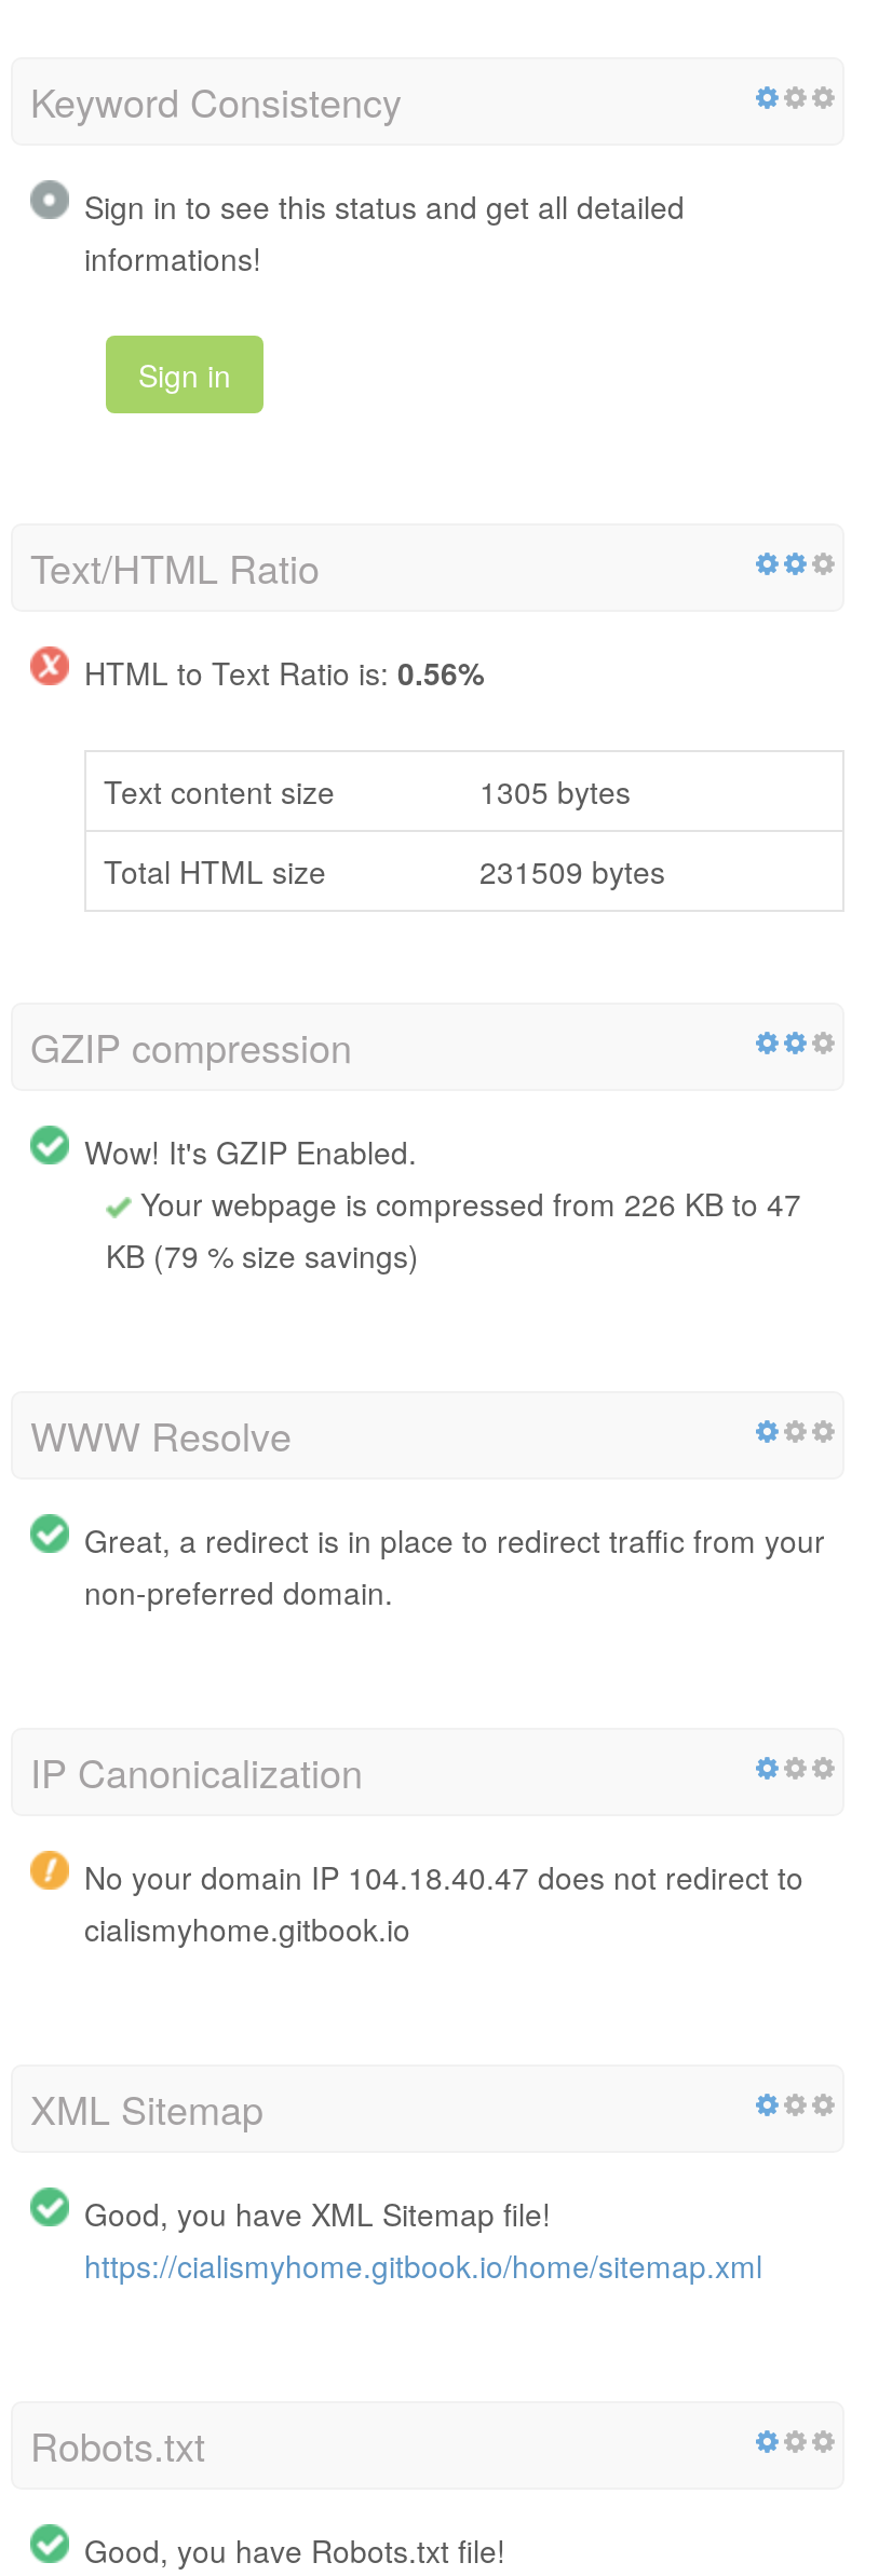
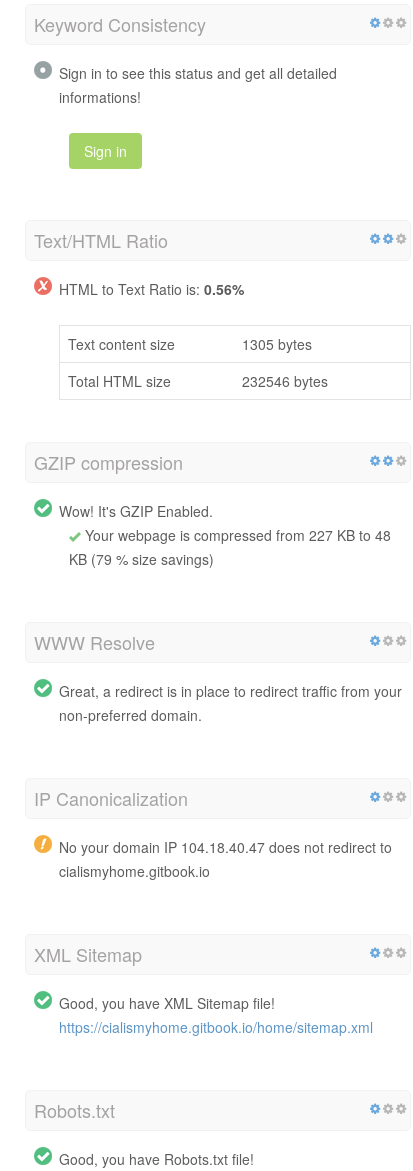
- 231509 bytes
+ 232546 bytes

- Your webpage is compressed from 226 KB to 47
+ Your webpage is compressed from 227 KB to 48
